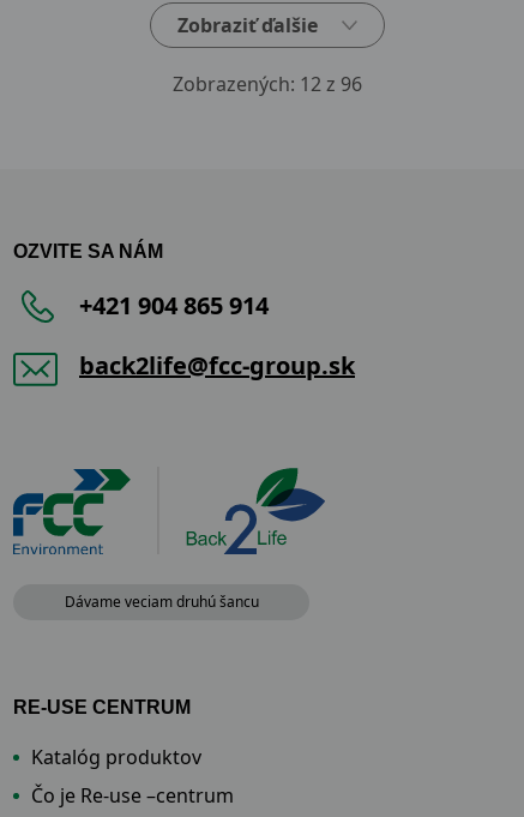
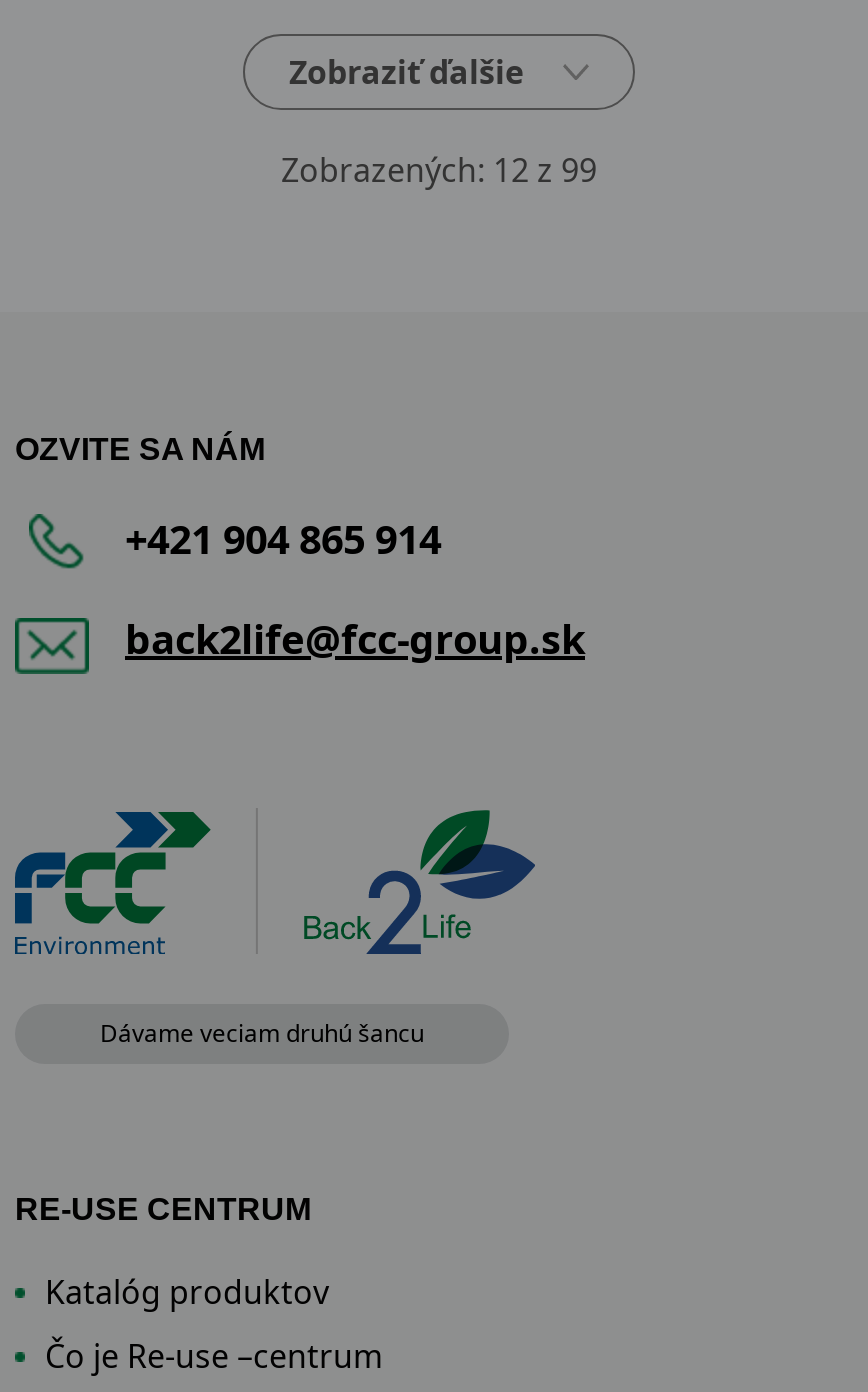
- Zobrazených: 12 z 96
+ Zobrazených: 12 z 99
